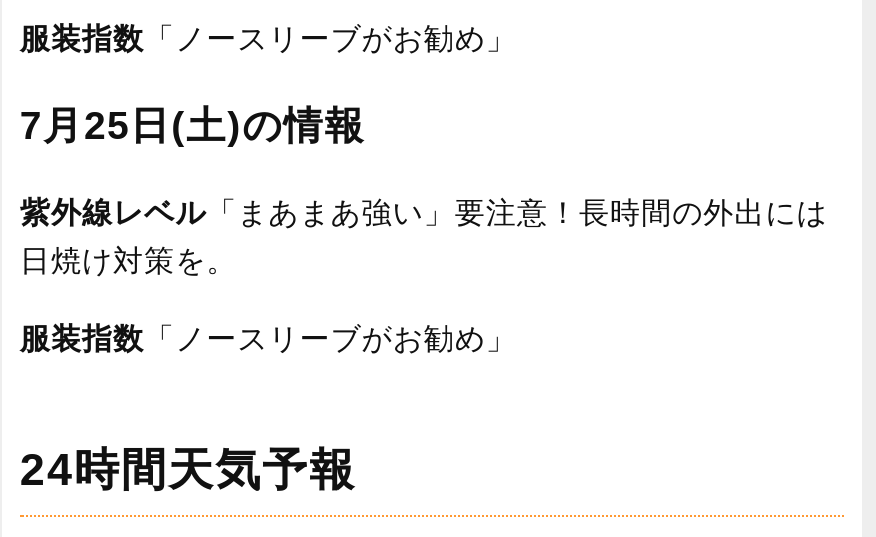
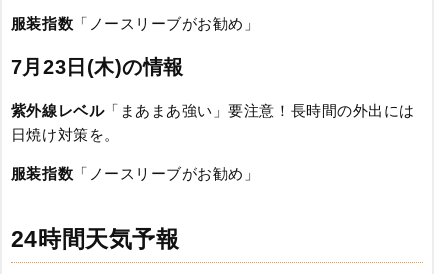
- 7月25日(土)の情報
+ 7月23日(木)の情報
